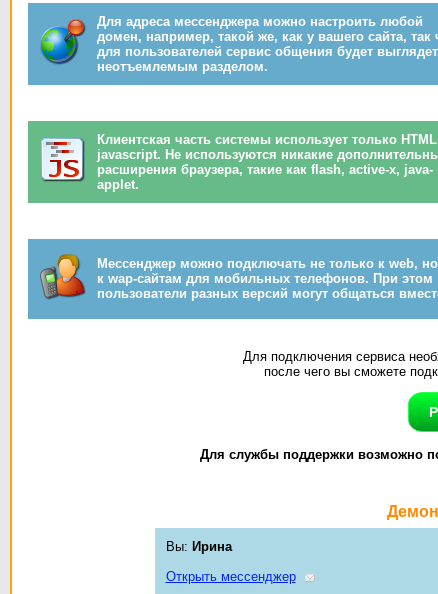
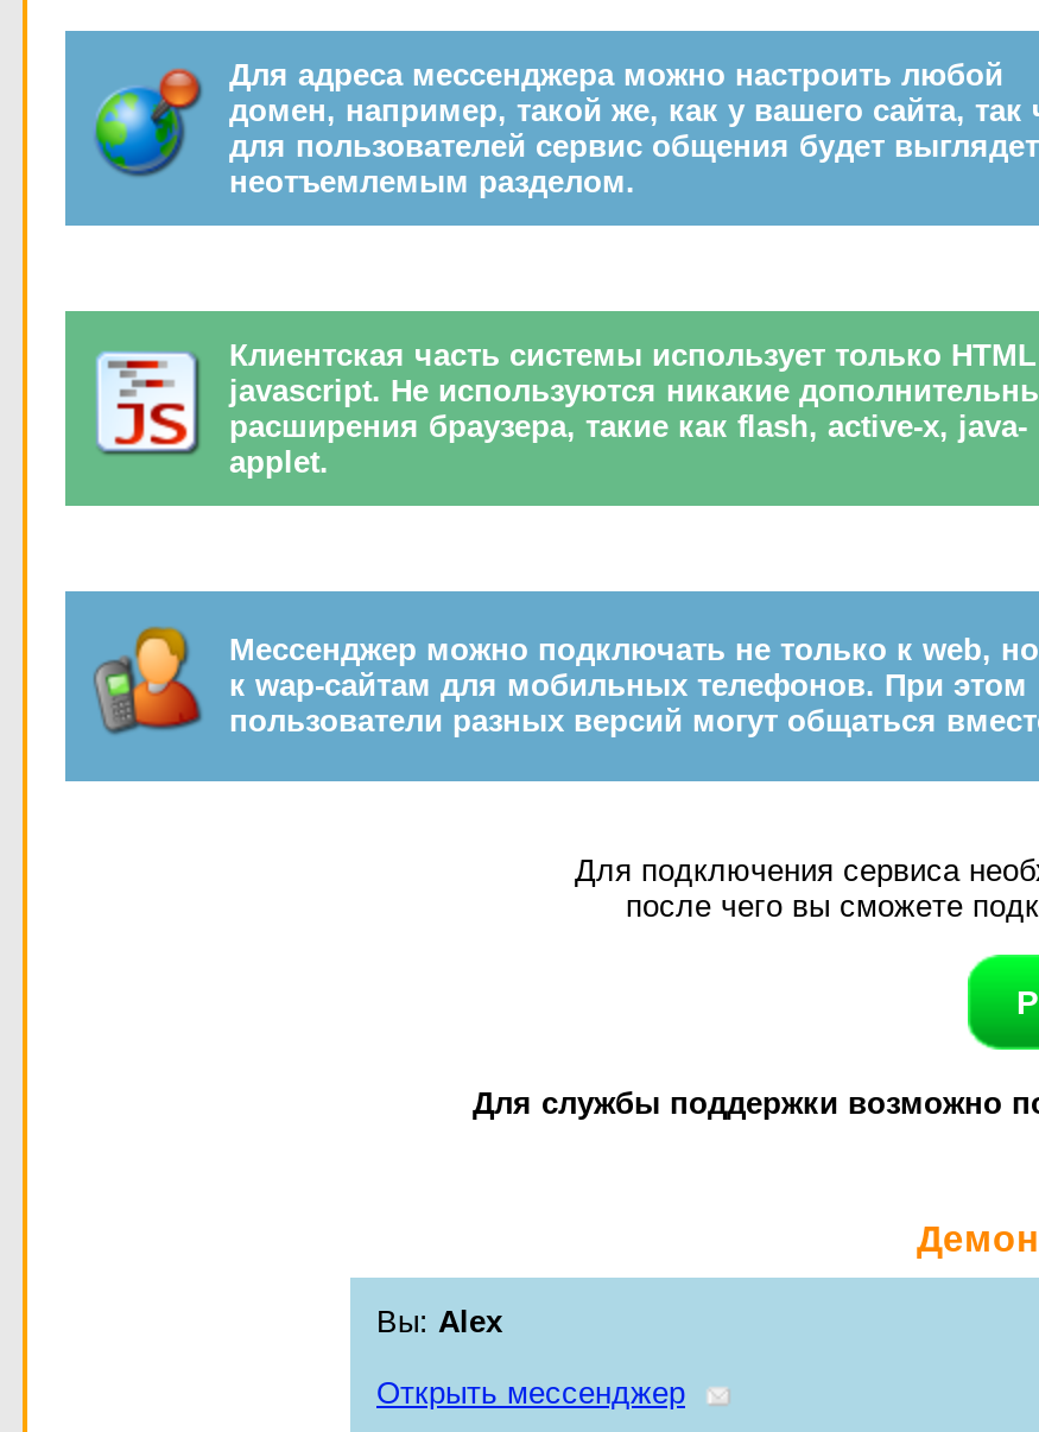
- Вы: Ирина
+ Вы: Alex
